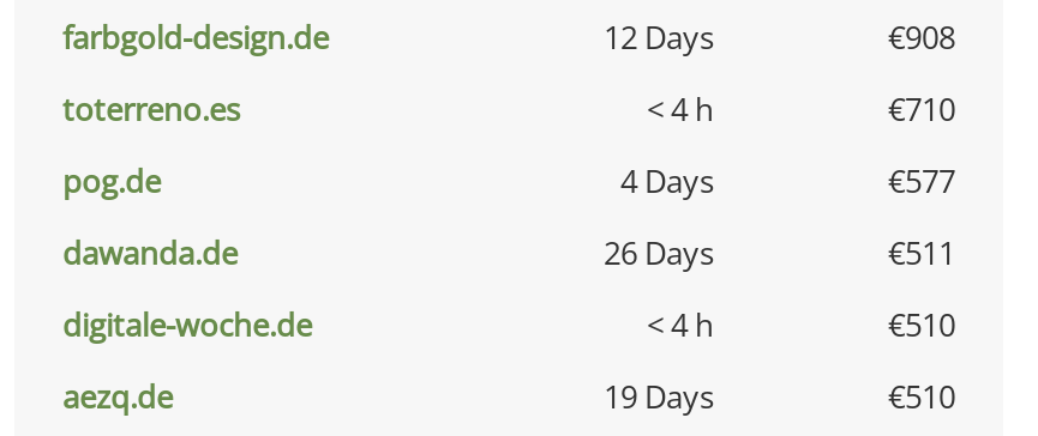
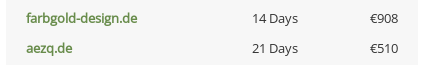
- 12 Days
+ 14 Days

- toterreno.es
- < 4 h
- €710
- pog.de
- 4 Days
- €577
- dawanda.de
- 26 Days
- €511
- digitale-woche.de
- < 4 h
- €510

- 19 Days
+ 21 Days
